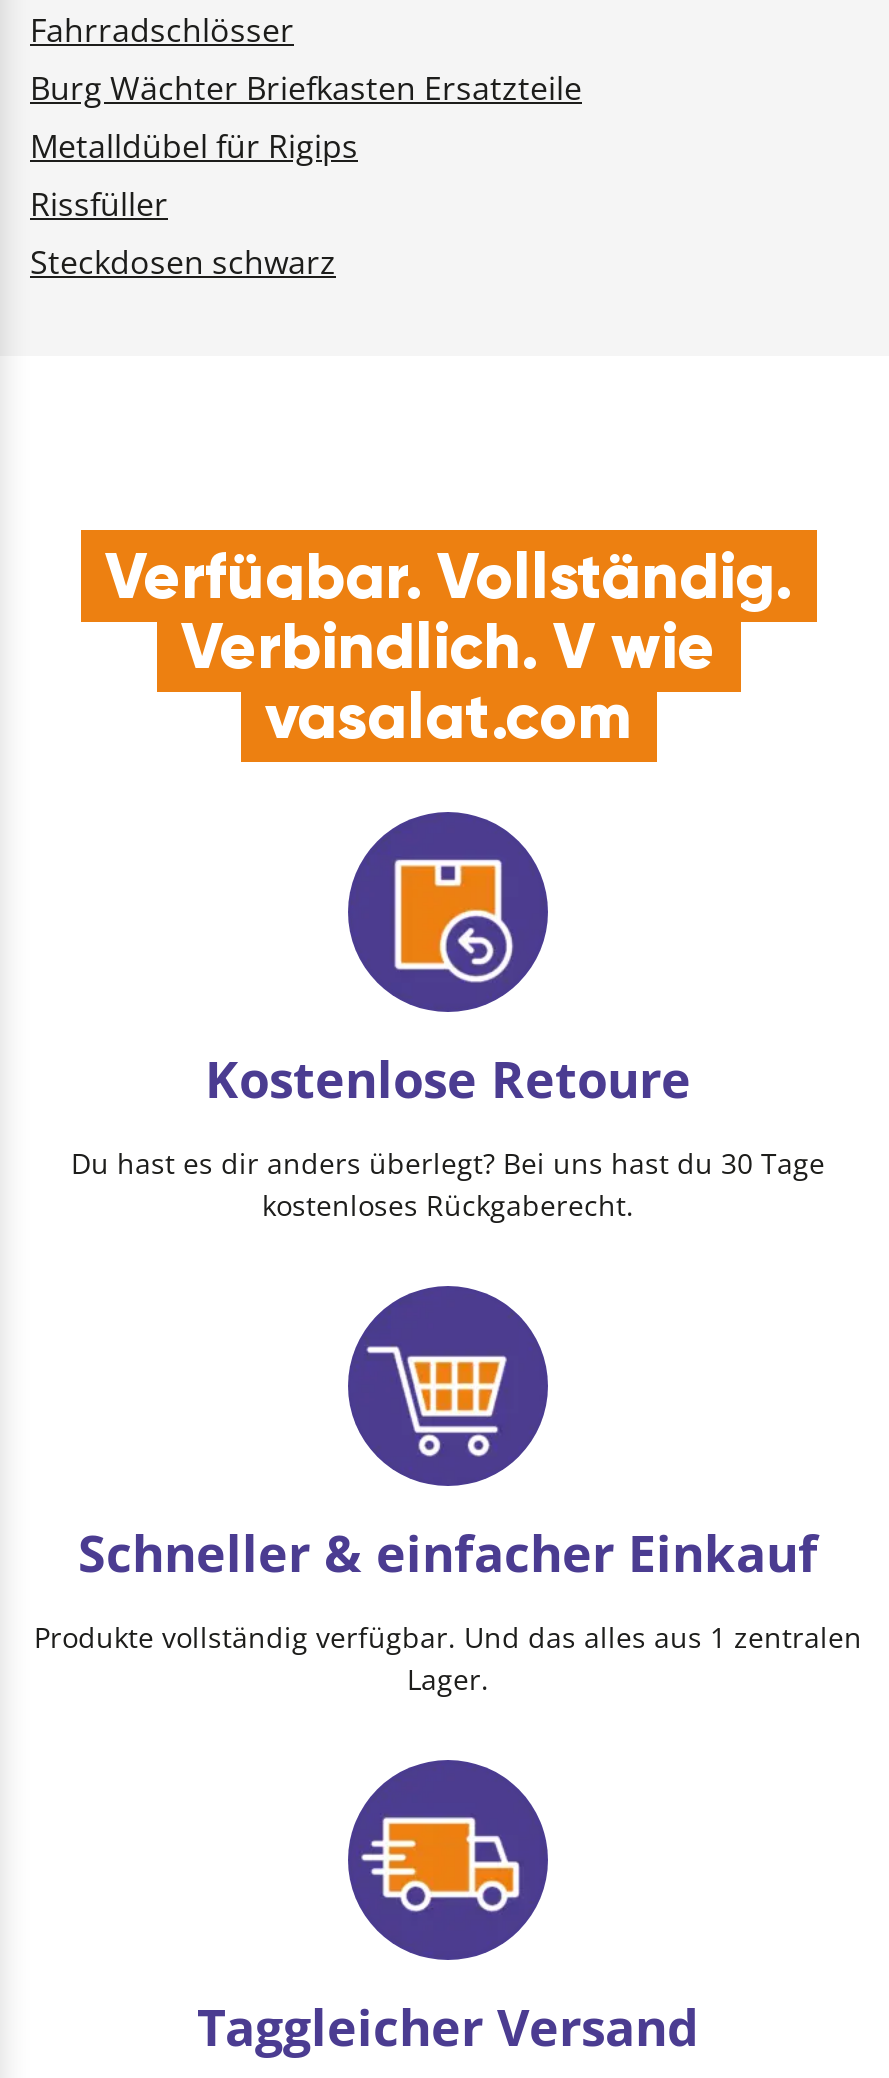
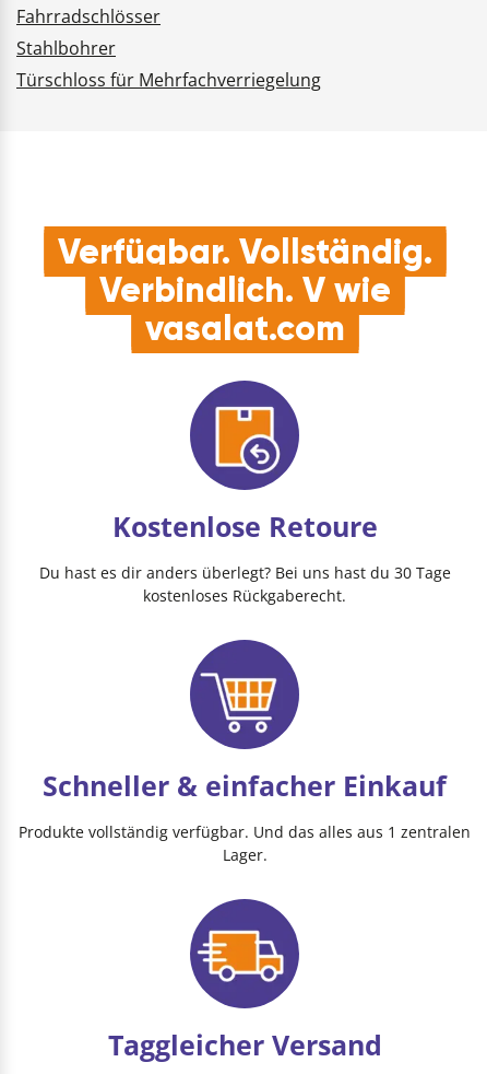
- Burg Wächter Briefkasten Ersatzteile
- Metalldübel für Rigips
- Rissfüller
- Steckdosen schwarz
+ Stahlbohrer
+ Türschloss für Mehrfachverriegelung
